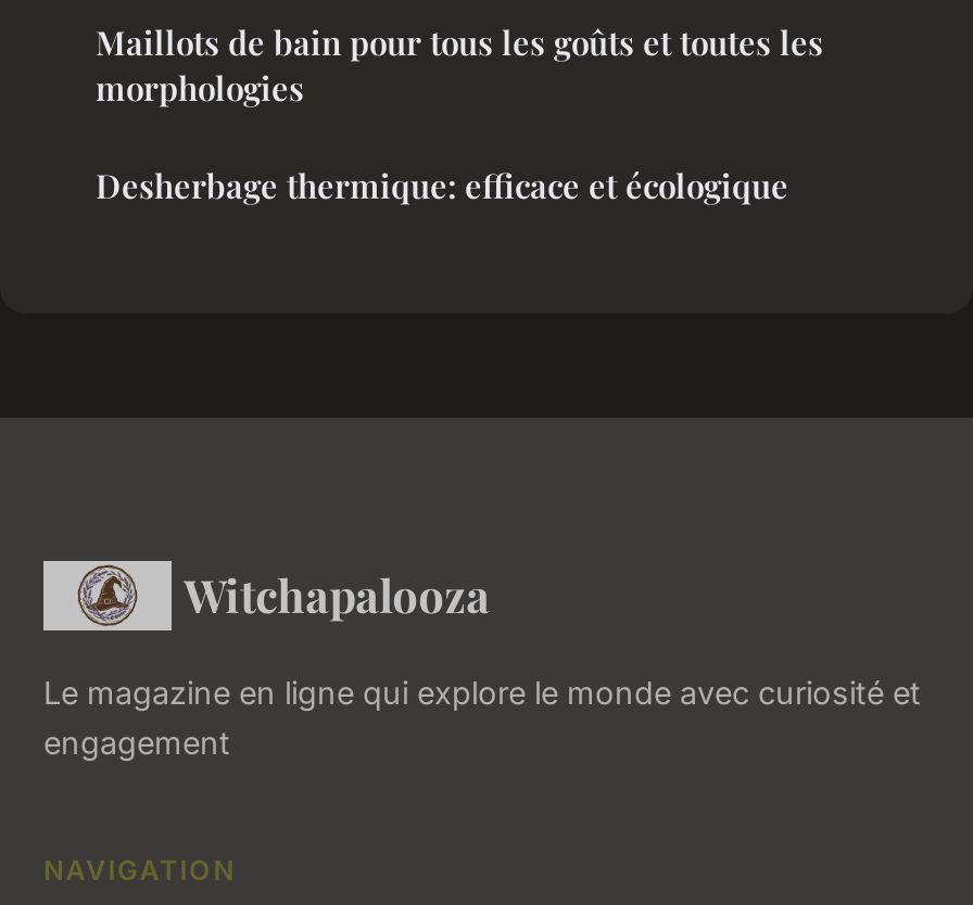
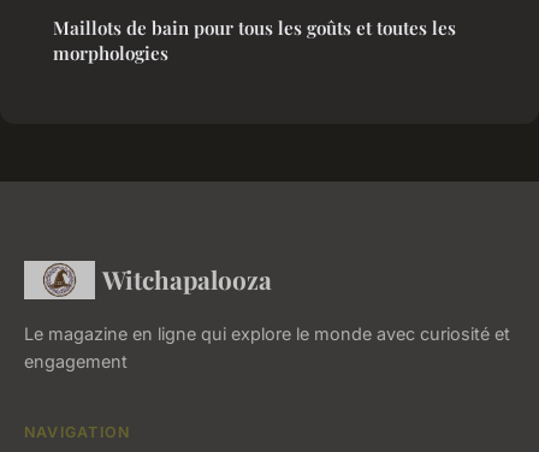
- Desherbage thermique: efficace et écologique
